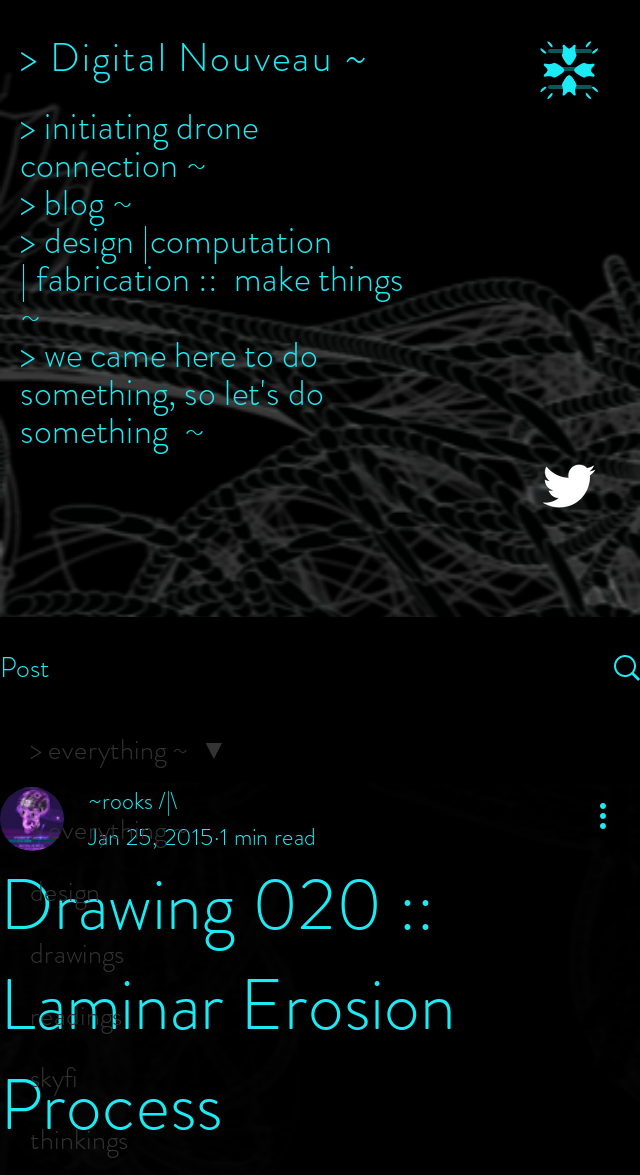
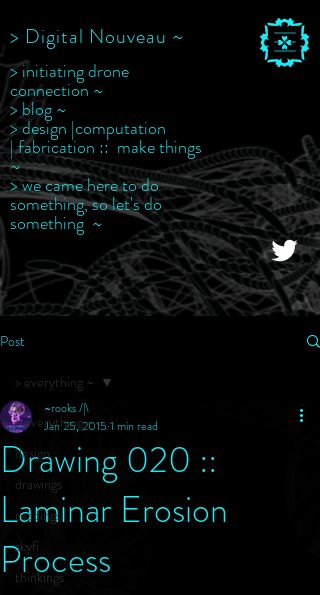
- [image]
+ [image]
